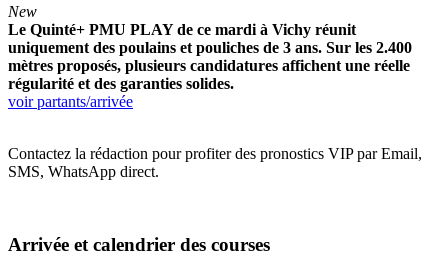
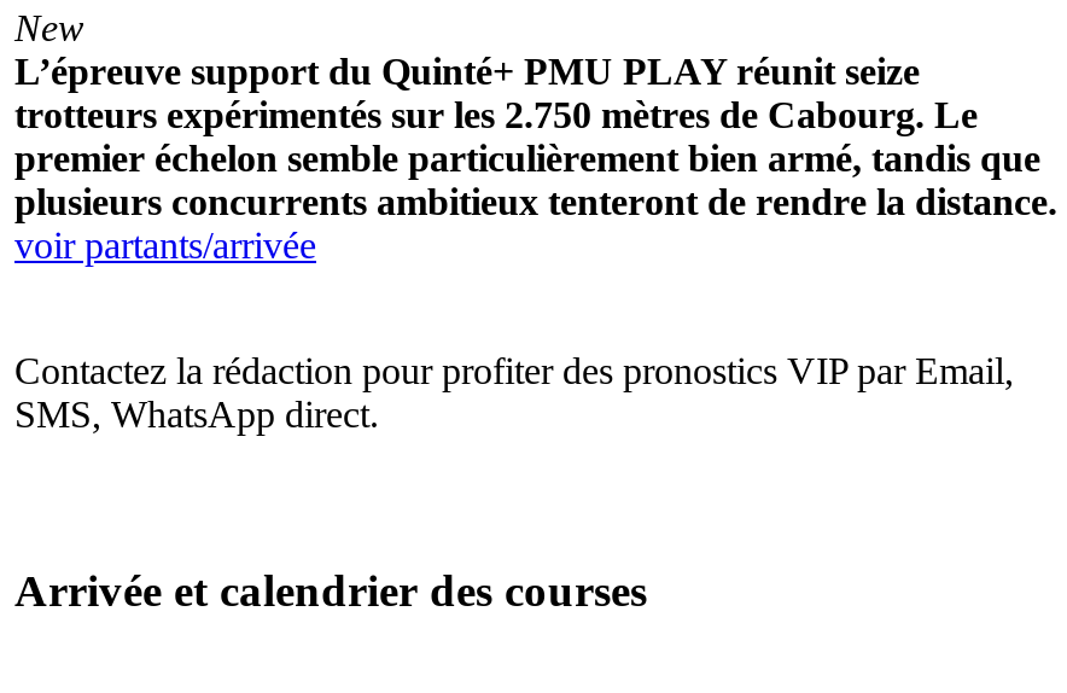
- Le Quinté+ PMU PLAY de ce mardi à Vichy réunit
- uniquement des poulains et pouliches de 3 ans. Sur les 2.400
- mètres proposés, plusieurs candidatures affichent une réelle
- régularité et des garanties solides.
+ L’épreuve support du Quinté+ PMU PLAY réunit seize
+ trotteurs expérimentés sur les 2.750 mètres de Cabourg. Le
+ premier échelon semble particulièrement bien armé, tandis que
+ plusieurs concurrents ambitieux tenteront de rendre la distance.
